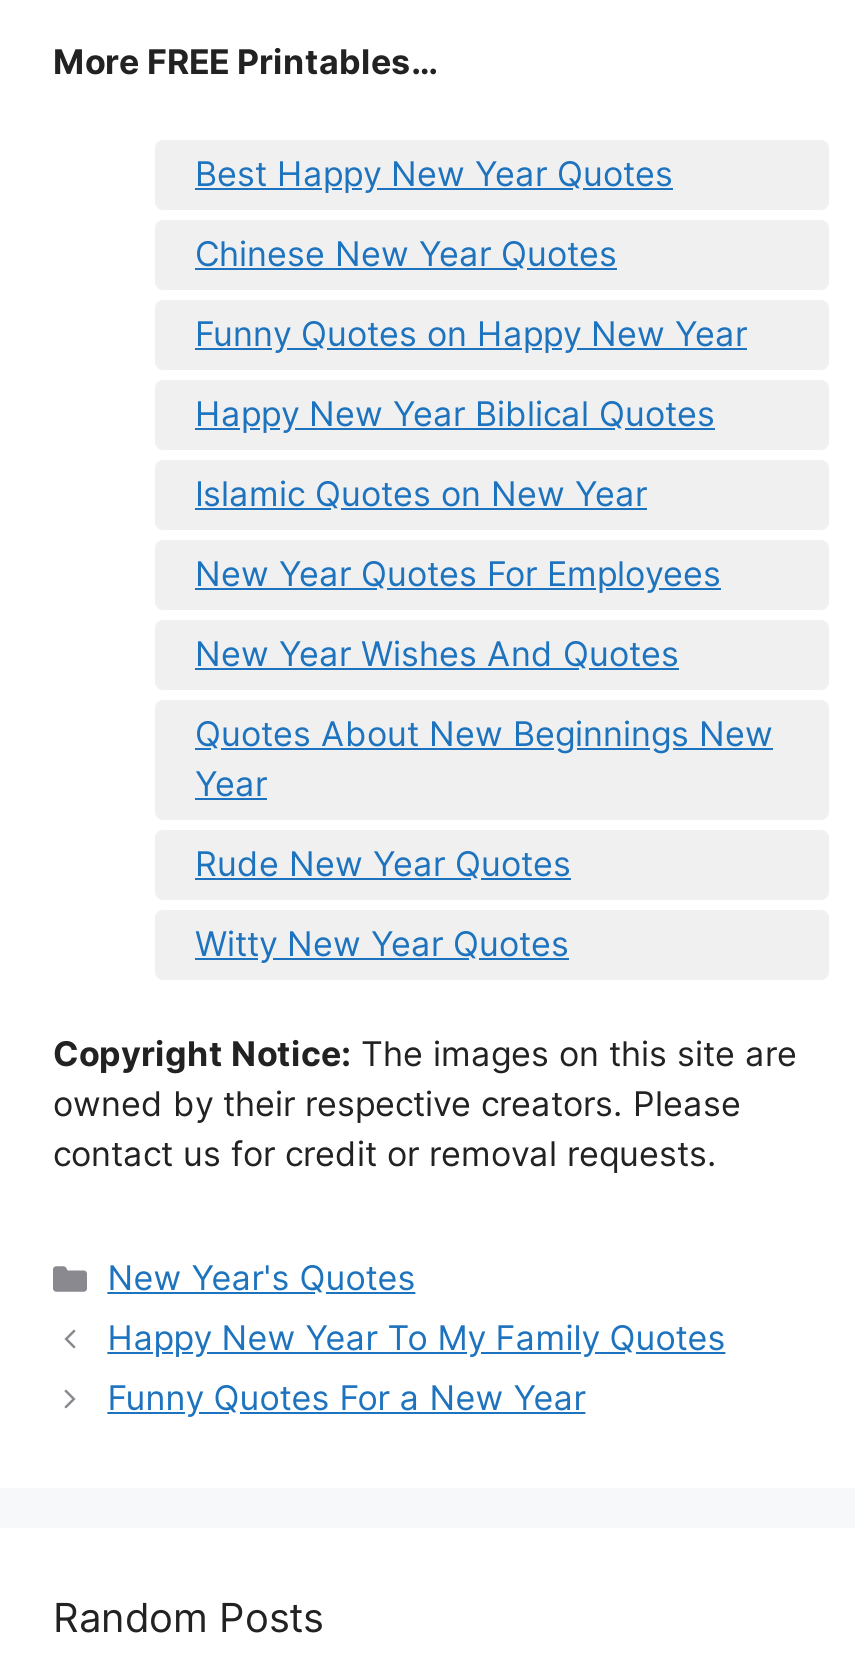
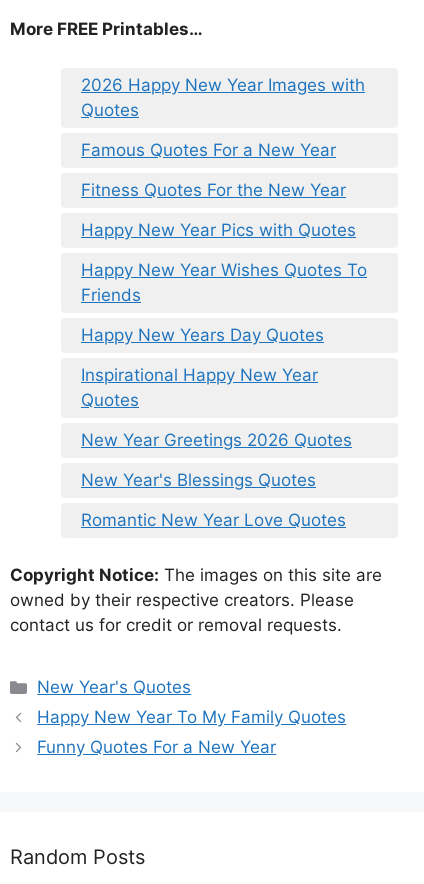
- Best Happy New Year Quotes
+ 2026 Happy New Year Images with
+ Quotes

- Chinese New Year Quotes
+ Famous Quotes For a New Year

- Funny Quotes on Happy New Year
+ Fitness Quotes For the New Year

- Happy New Year Biblical Quotes
+ Happy New Year Pics with Quotes

- Islamic Quotes on New Year
+ Happy New Year Wishes Quotes To
+ Friends

- New Year Quotes For Employees
+ Happy New Years Day Quotes

- New Year Wishes And Quotes
+ Inspirational Happy New Year
+ Quotes

- Quotes About New Beginnings New
- Year
+ New Year Greetings 2026 Quotes

- Rude New Year Quotes
+ New Year's Blessings Quotes

- Witty New Year Quotes
+ Romantic New Year Love Quotes
